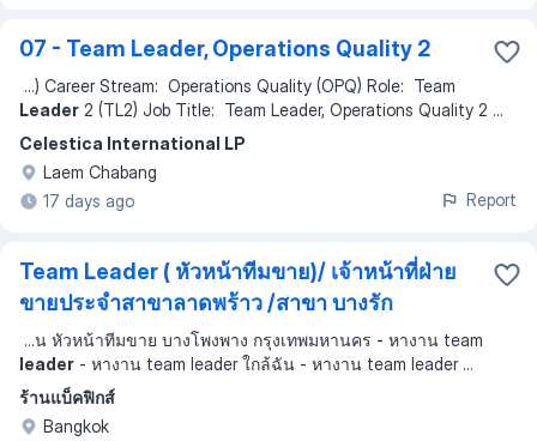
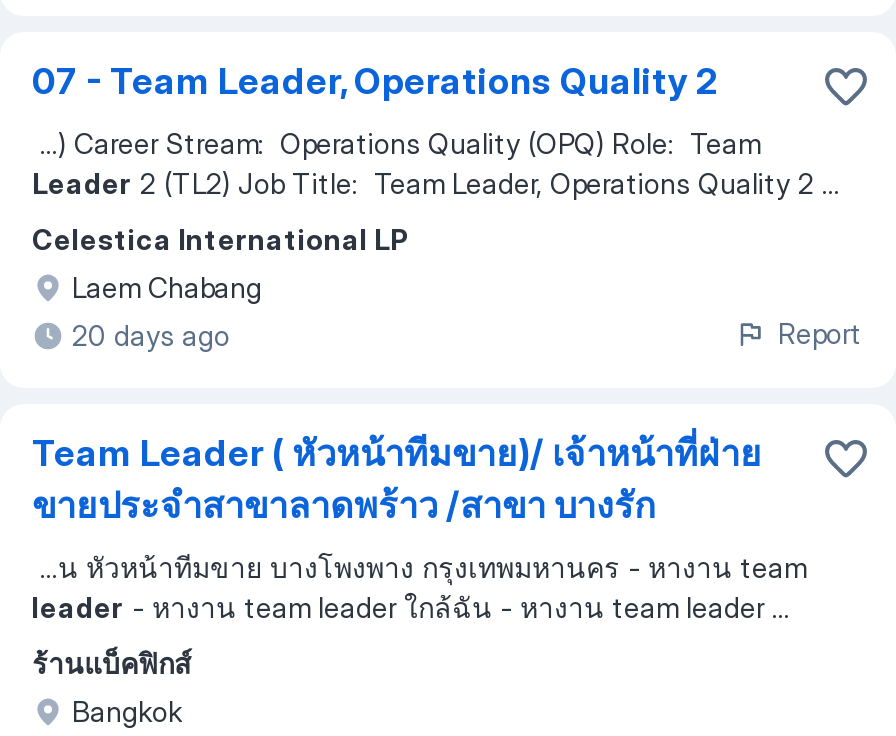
- 17 days ago
+ 20 days ago
